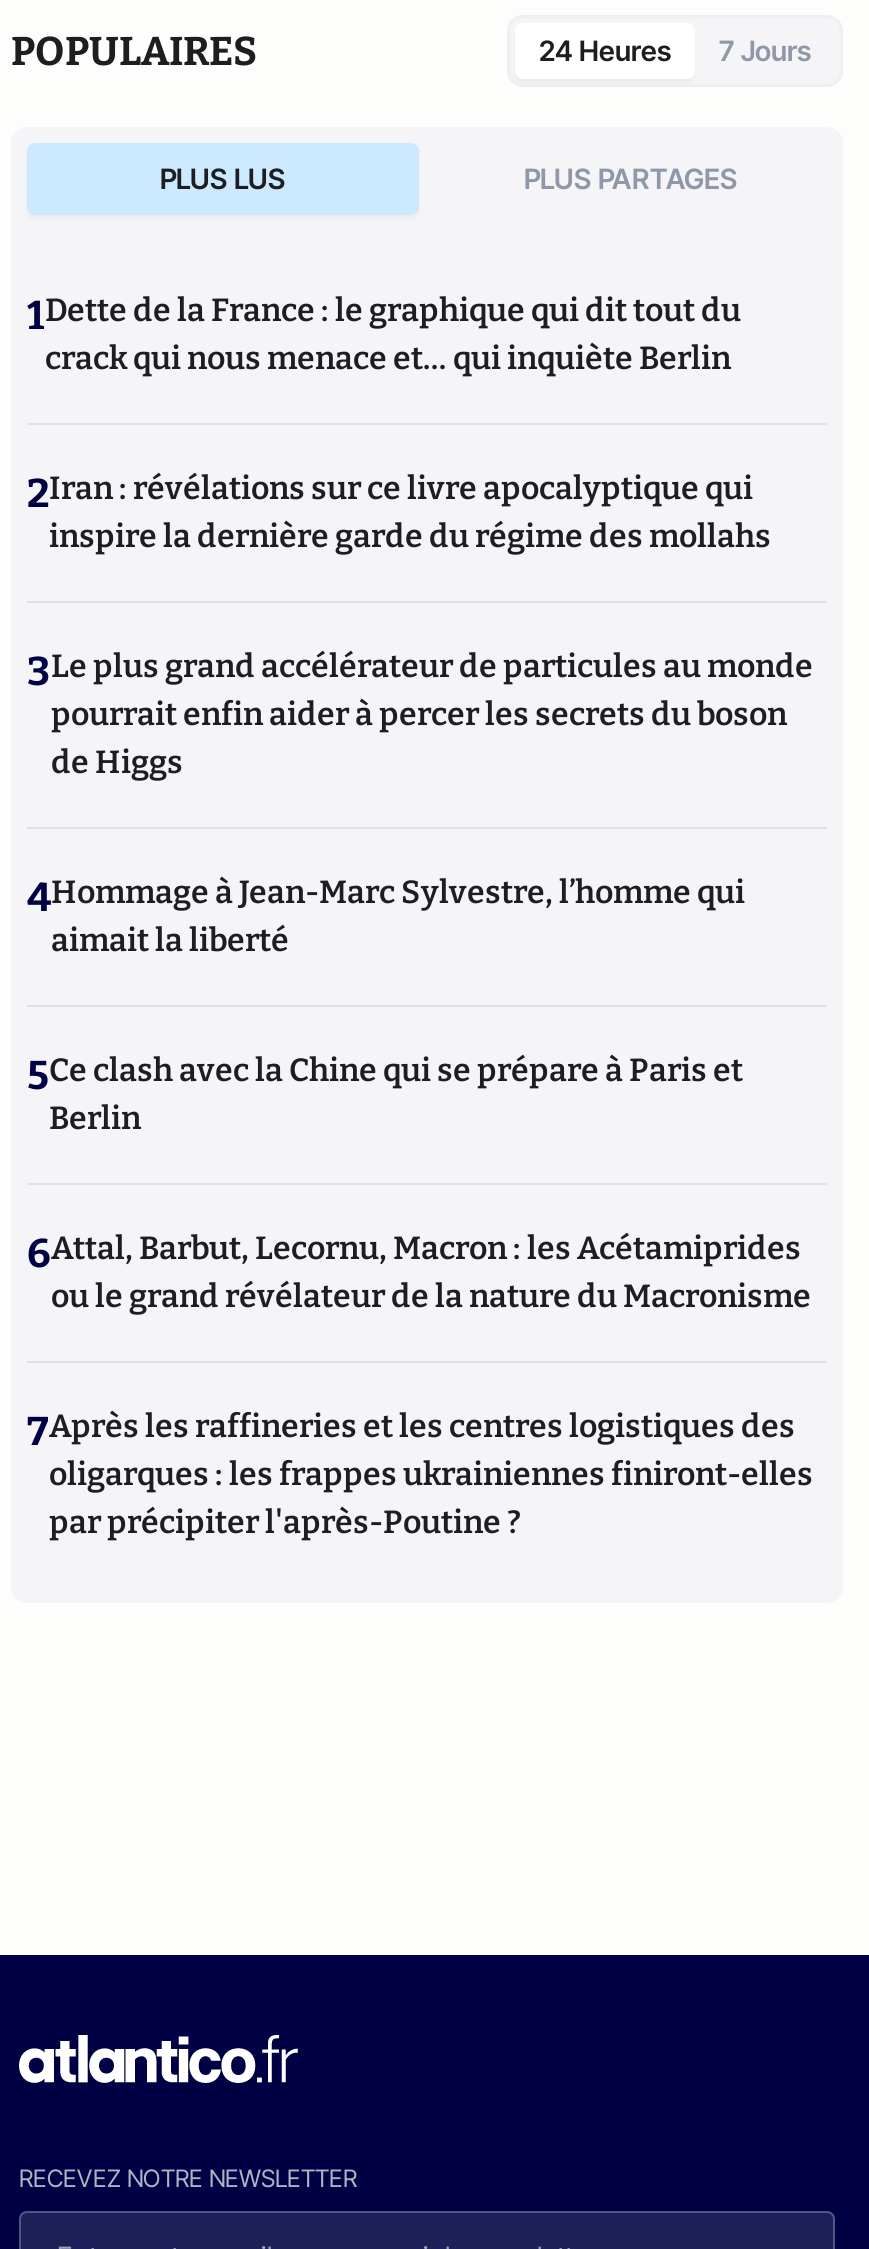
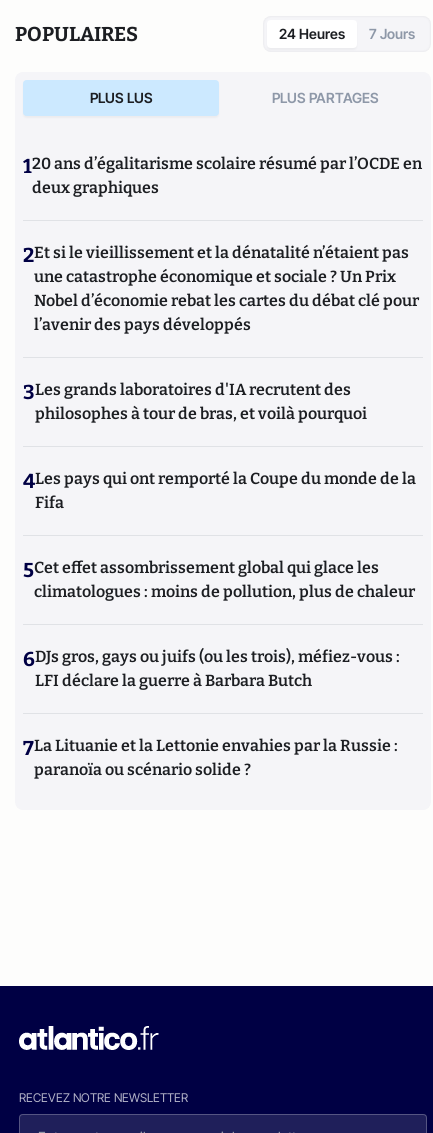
- 1Dette de la France : le graphique qui dit tout du
- crack qui nous menace et… qui inquiète Berlin
+ 120 ans d’égalitarisme scolaire résumé par l’OCDE en
+ deux graphiques

- 2Iran : révélations sur ce livre apocalyptique qui
- inspire la dernière garde du régime des mollahs
+ 2Et si le vieillissement et la dénatalité n’étaient pas
+ une catastrophe économique et sociale ? Un Prix
+ Nobel d’économie rebat les cartes du débat clé pour
+ l’avenir des pays développés

- 3Le plus grand accélérateur de particules au monde
- pourrait enfin aider à percer les secrets du boson
- de Higgs
+ 3Les grands laboratoires d'IA recrutent des
+ philosophes à tour de bras, et voilà pourquoi

- 4Hommage à Jean-Marc Sylvestre, l’homme qui
- aimait la liberté
+ 4Les pays qui ont remporté la Coupe du monde de la
+ Fifa

- 5Ce clash avec la Chine qui se prépare à Paris et
- Berlin
+ 5Cet effet assombrissement global qui glace les
+ climatologues : moins de pollution, plus de chaleur

- 6Attal, Barbut, Lecornu, Macron : les Acétamiprides
- ou le grand révélateur de la nature du Macronisme
+ 6DJs gros, gays ou juifs (ou les trois), méfiez-vous :
+ LFI déclare la guerre à Barbara Butch

- 7Après les raffineries et les centres logistiques des
- oligarques : les frappes ukrainiennes finiront-elles
- par précipiter l'après-Poutine ?
+ 7La Lituanie et la Lettonie envahies par la Russie :
+ paranoïa ou scénario solide ?
